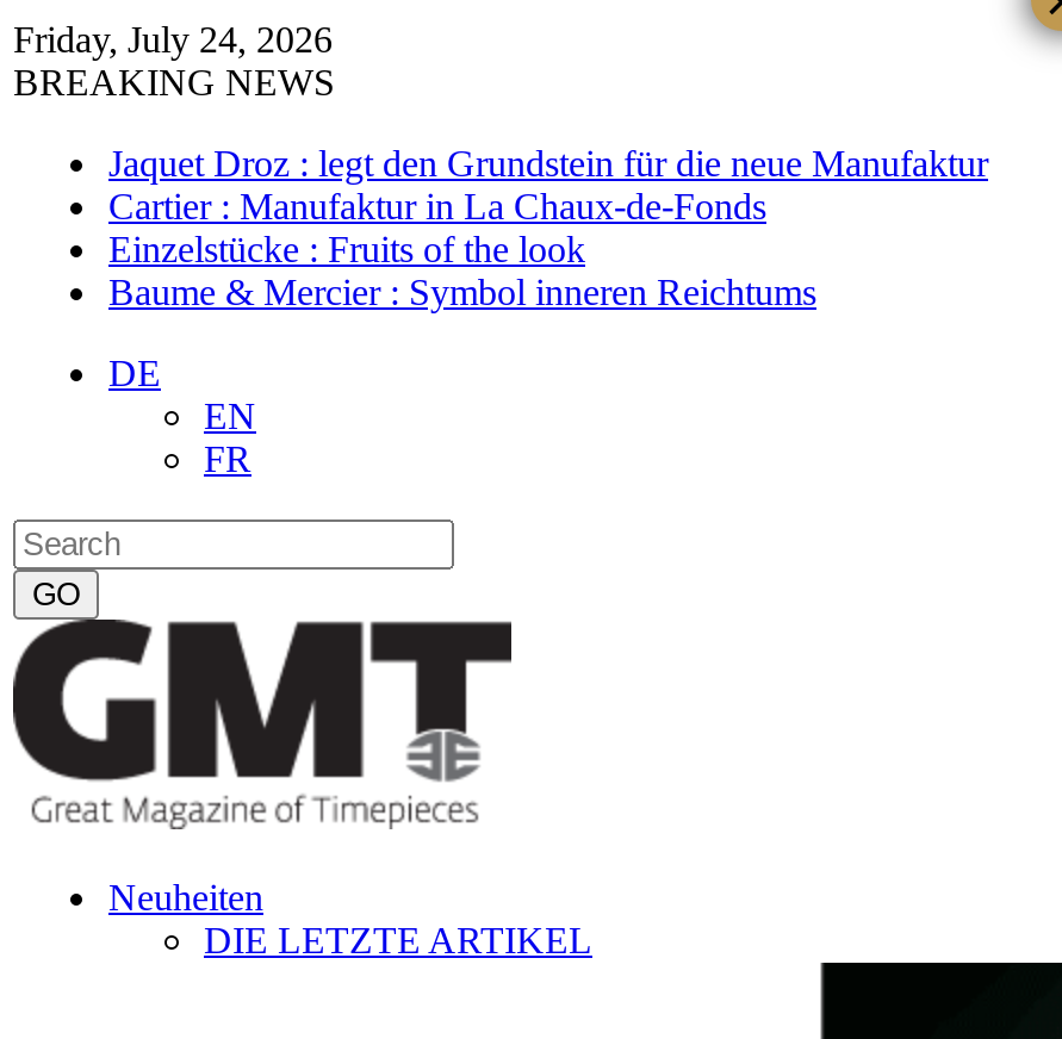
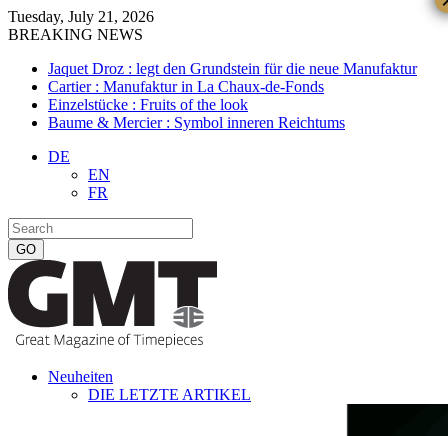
- Friday, July 24, 2026
+ Tuesday, July 21, 2026
